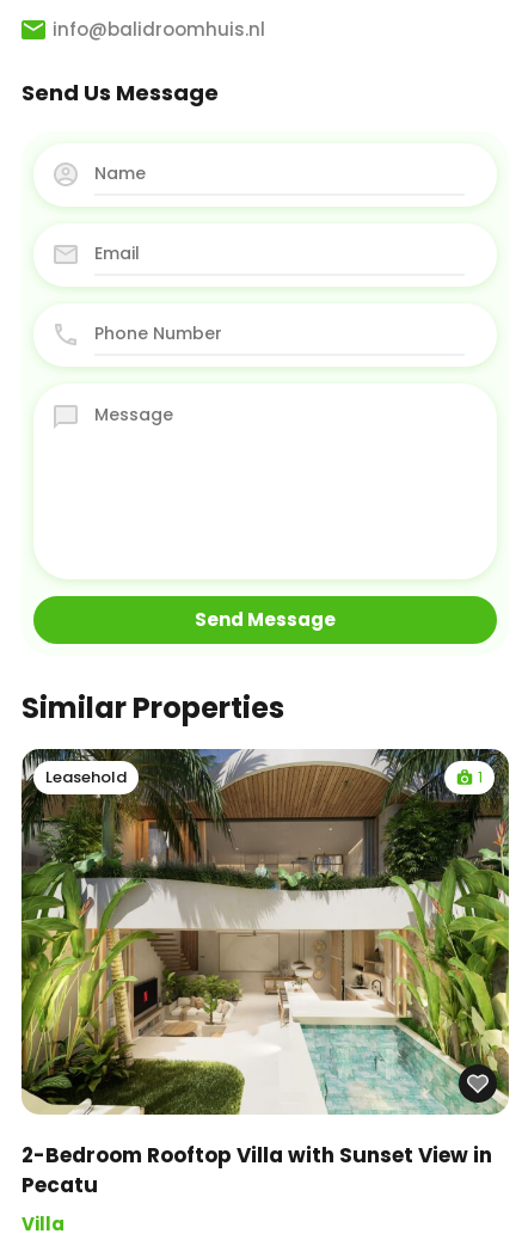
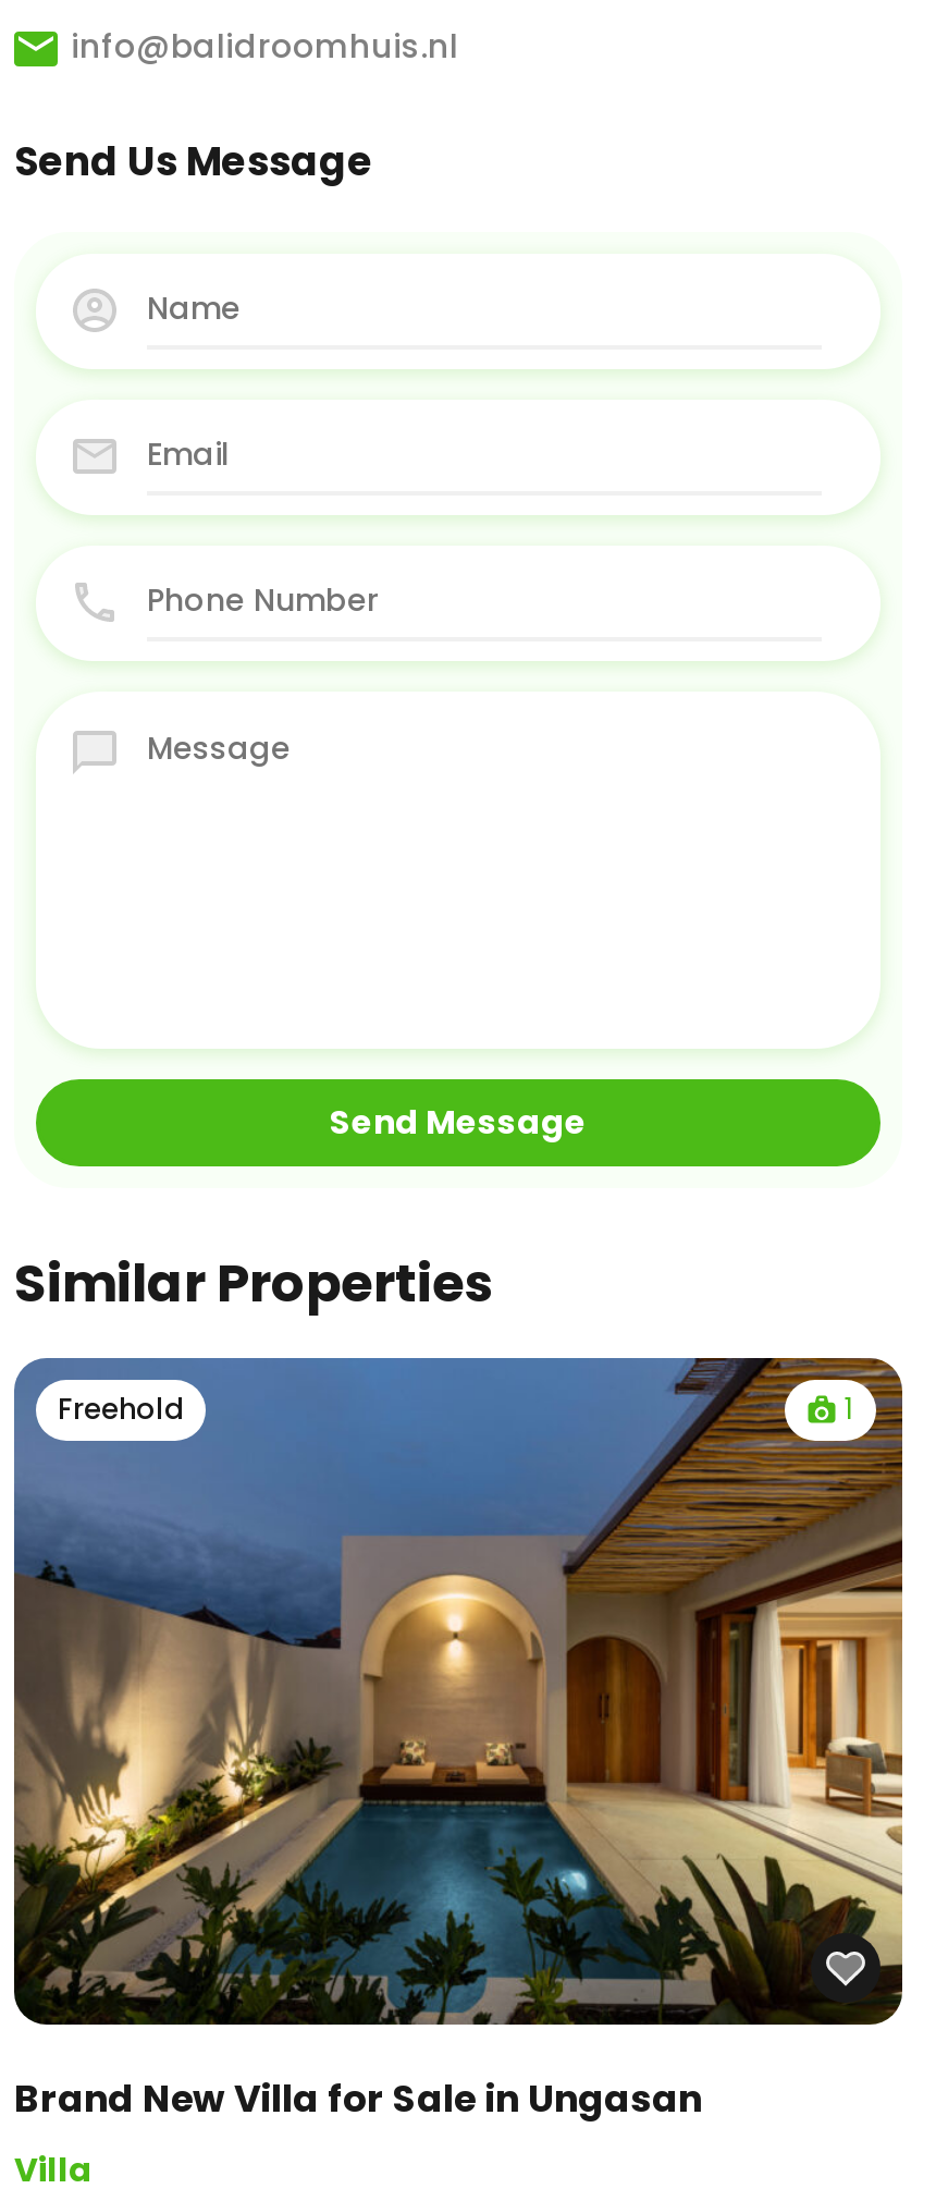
- [image]
- Leasehold
+ [image]
+ Freehold

- 2-Bedroom Rooftop Villa with Sunset View in
- Pecatu
+ Brand New Villa for Sale in Ungasan
